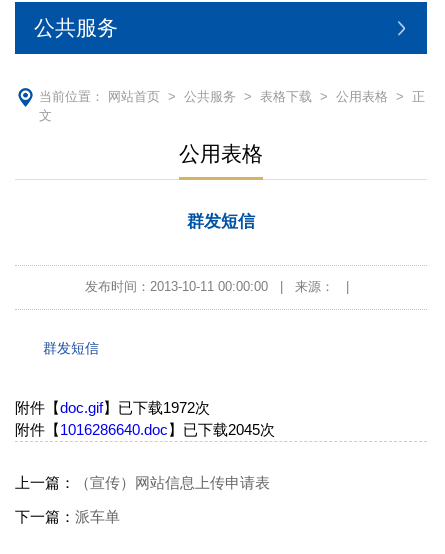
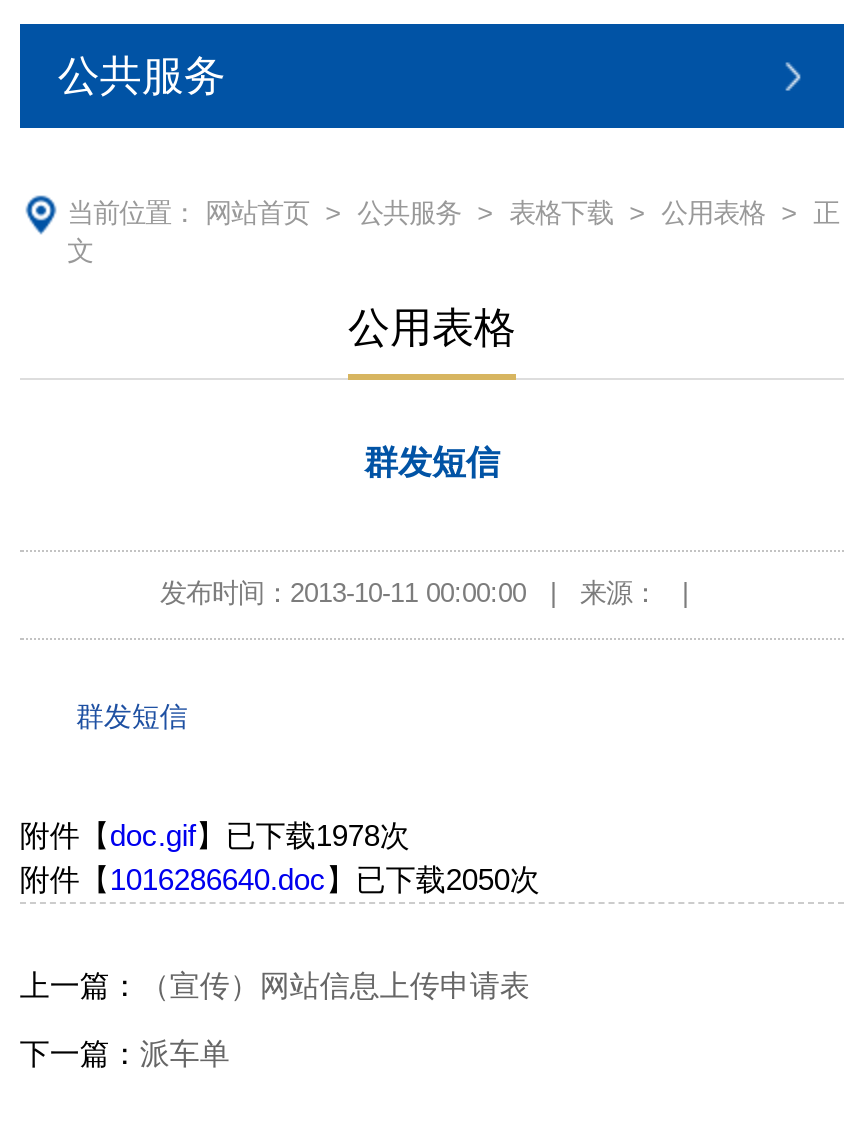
- 附件【doc.gif】已下载1972次
+ 附件【doc.gif】已下载1978次

- 附件【1016286640.doc】已下载2045次
+ 附件【1016286640.doc】已下载2050次
